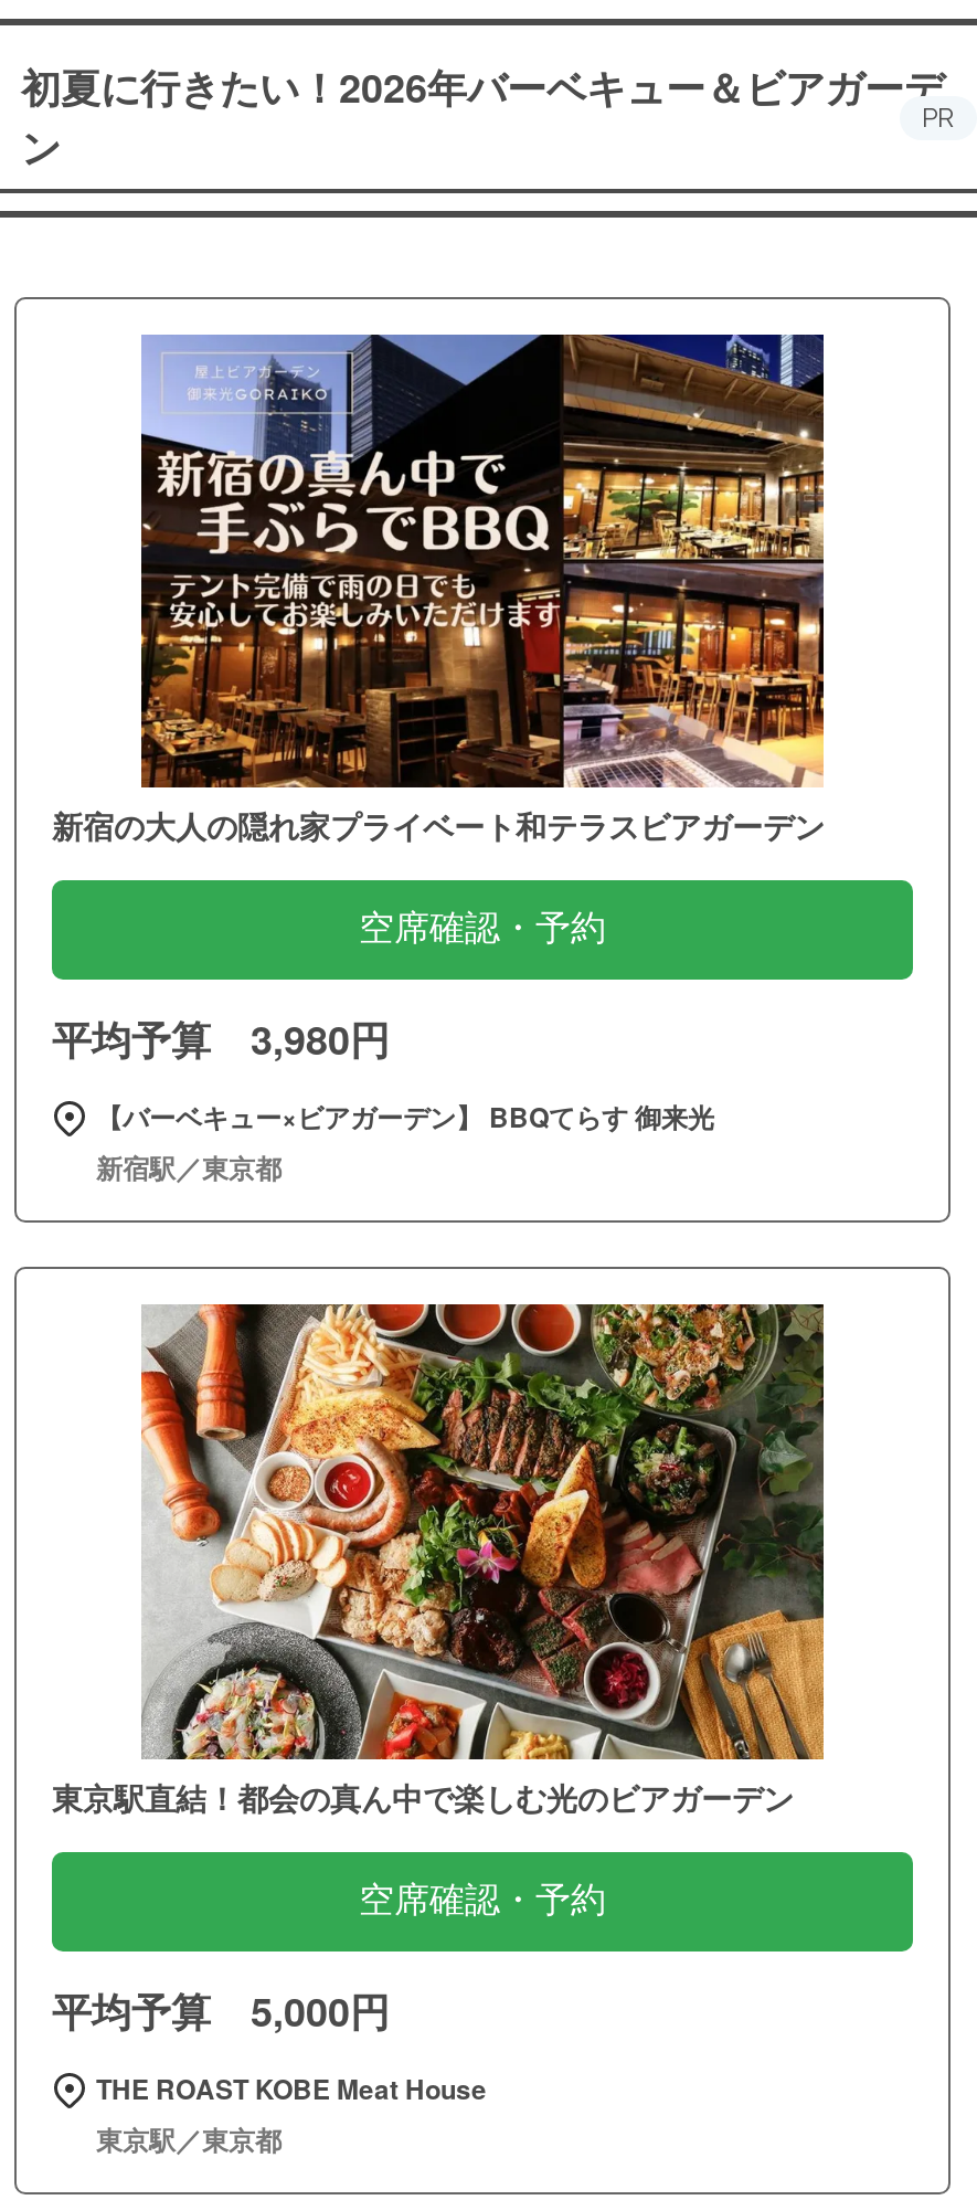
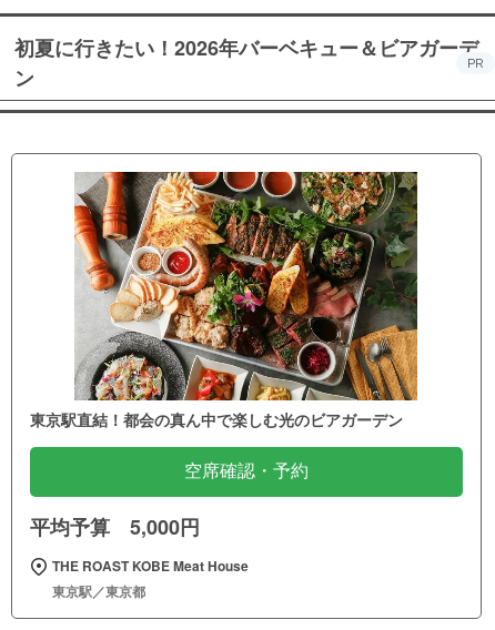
- [image]
- 新宿の大人の隠れ家プライベート和テラスビアガーデン
- 空席確認・予約
- 平均予算 3,980円
- 【バーベキュー×ビアガーデン】 BBQてらす 御来光
- 新宿駅／東京都
